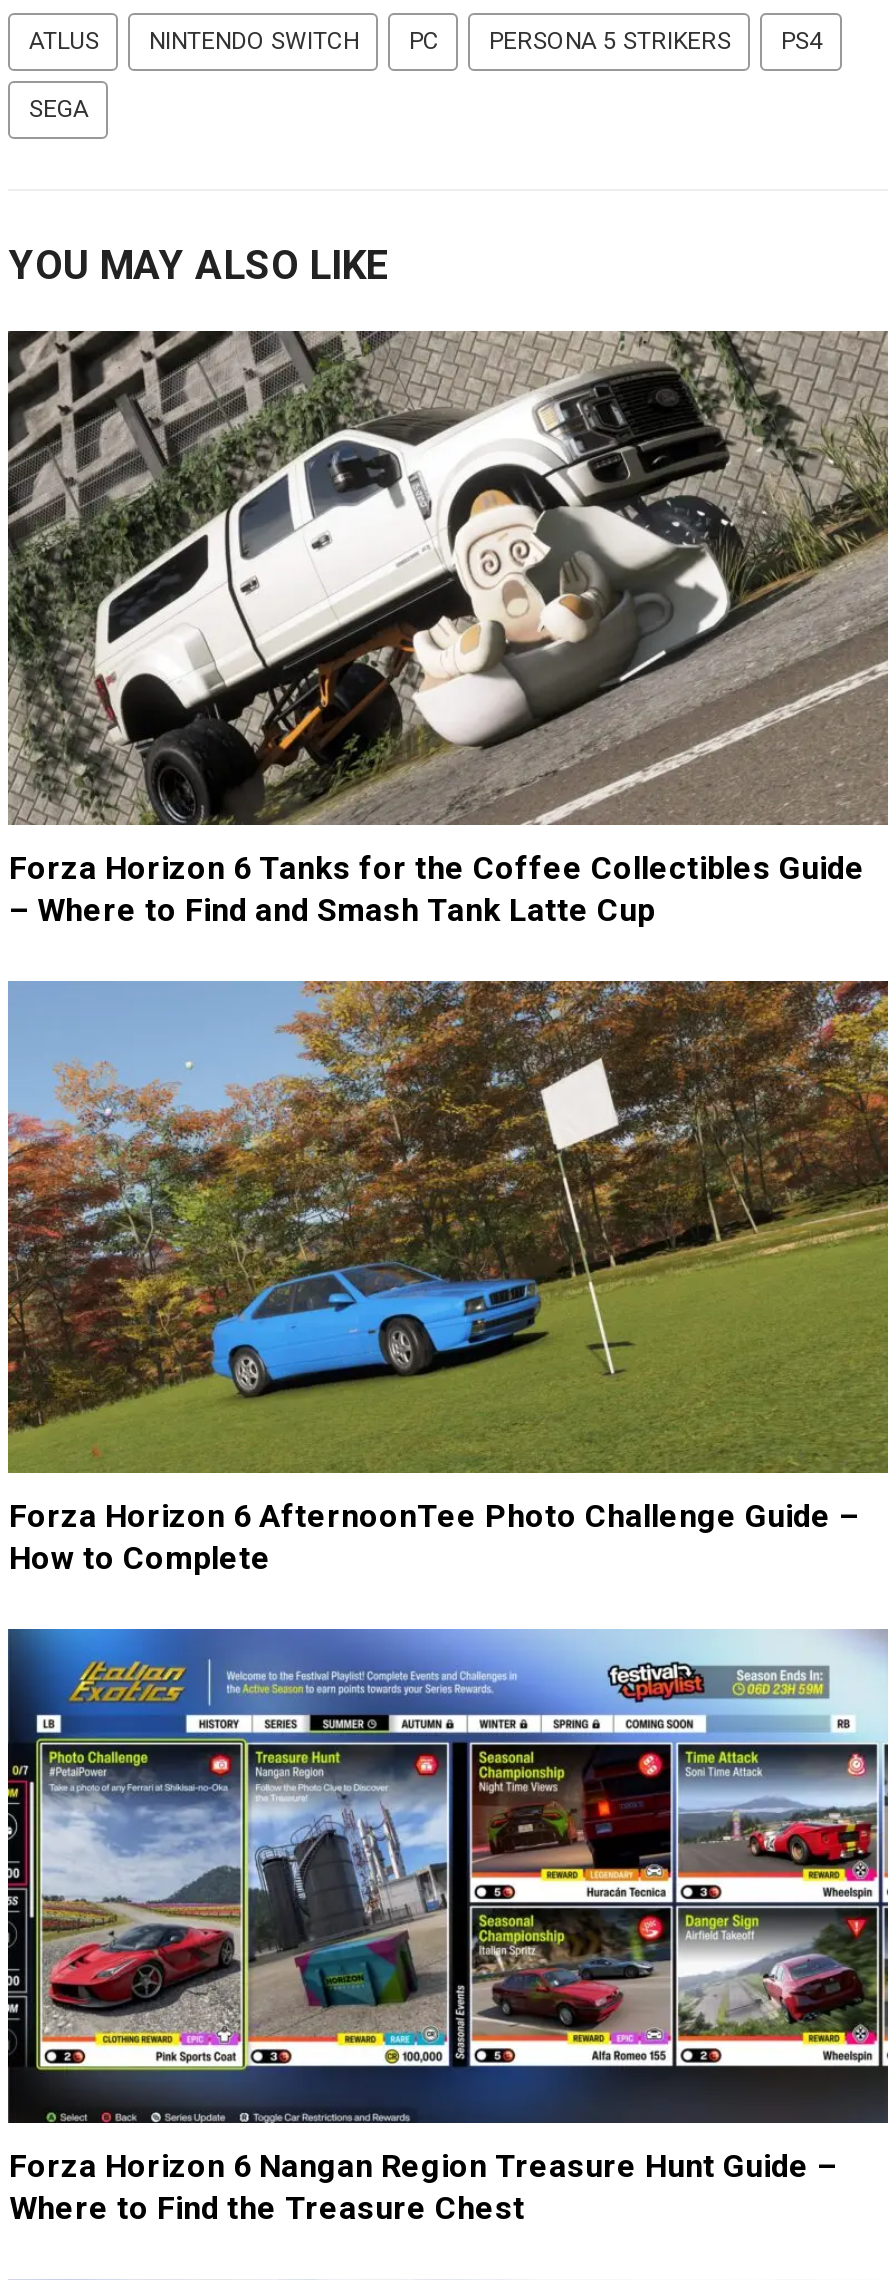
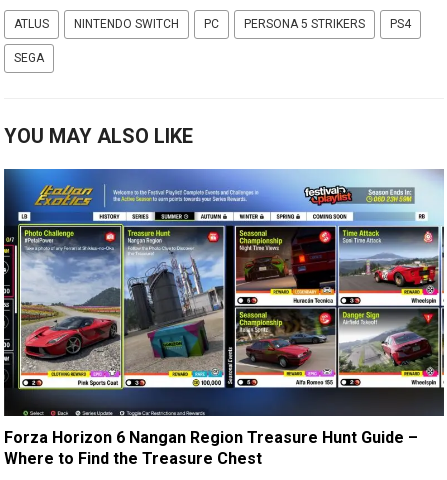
- [image]
- Forza Horizon 6 Tanks for the Coffee Collectibles Guide
- – Where to Find and Smash Tank Latte Cup

- [image]
- Forza Horizon 6 AfternoonTee Photo Challenge Guide –
- How to Complete
